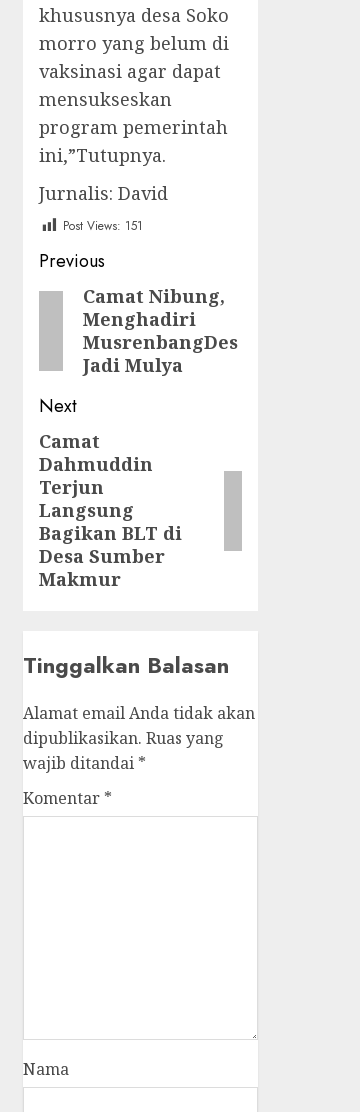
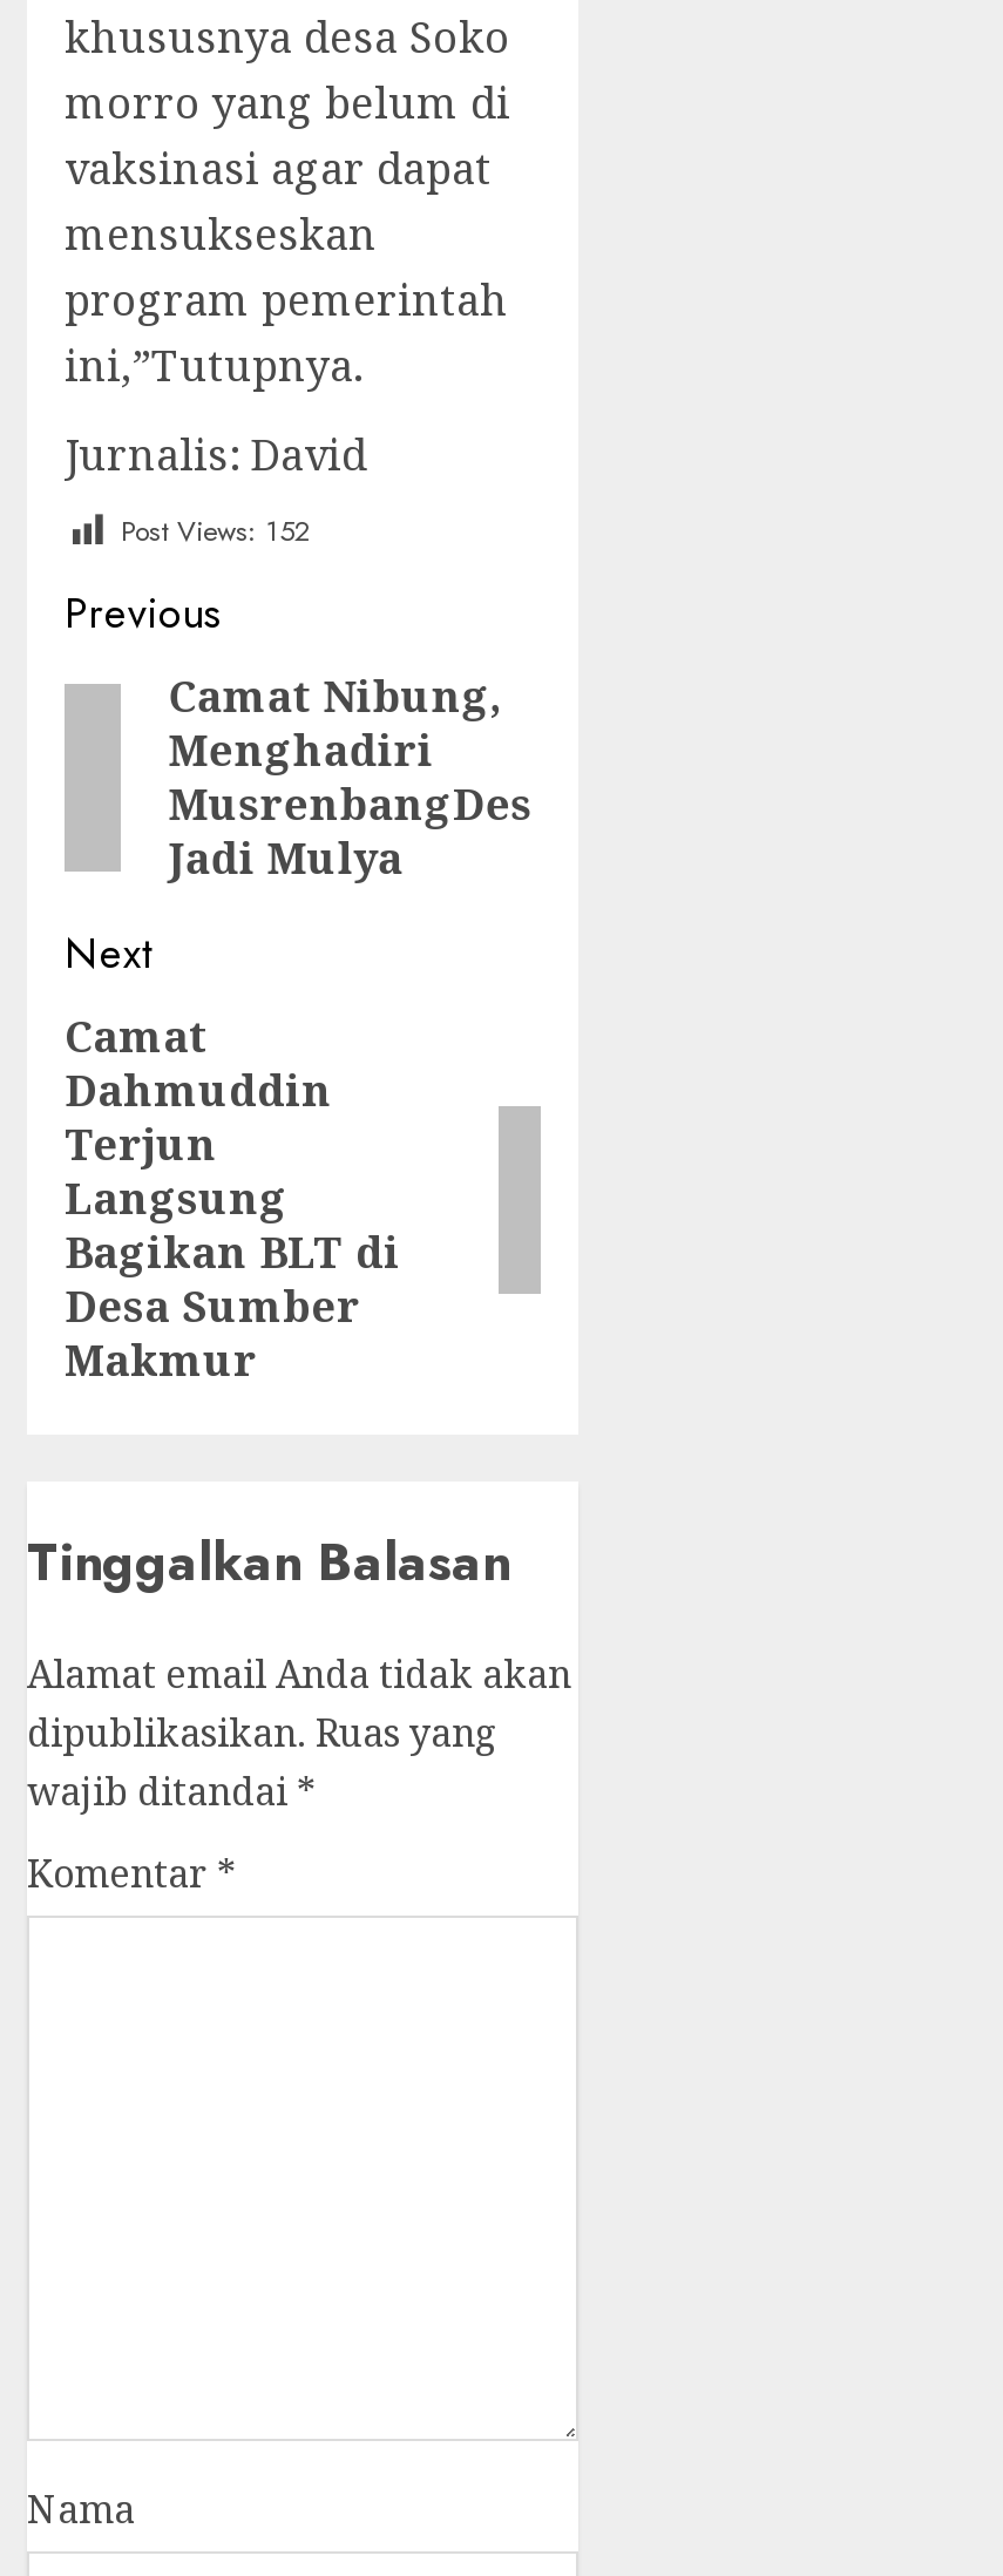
- Post Views: 151
+ Post Views: 152
